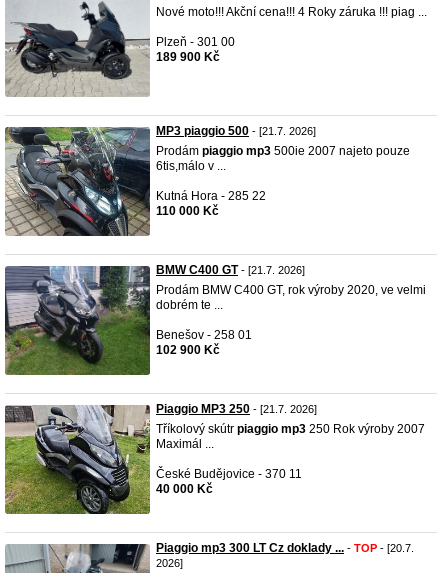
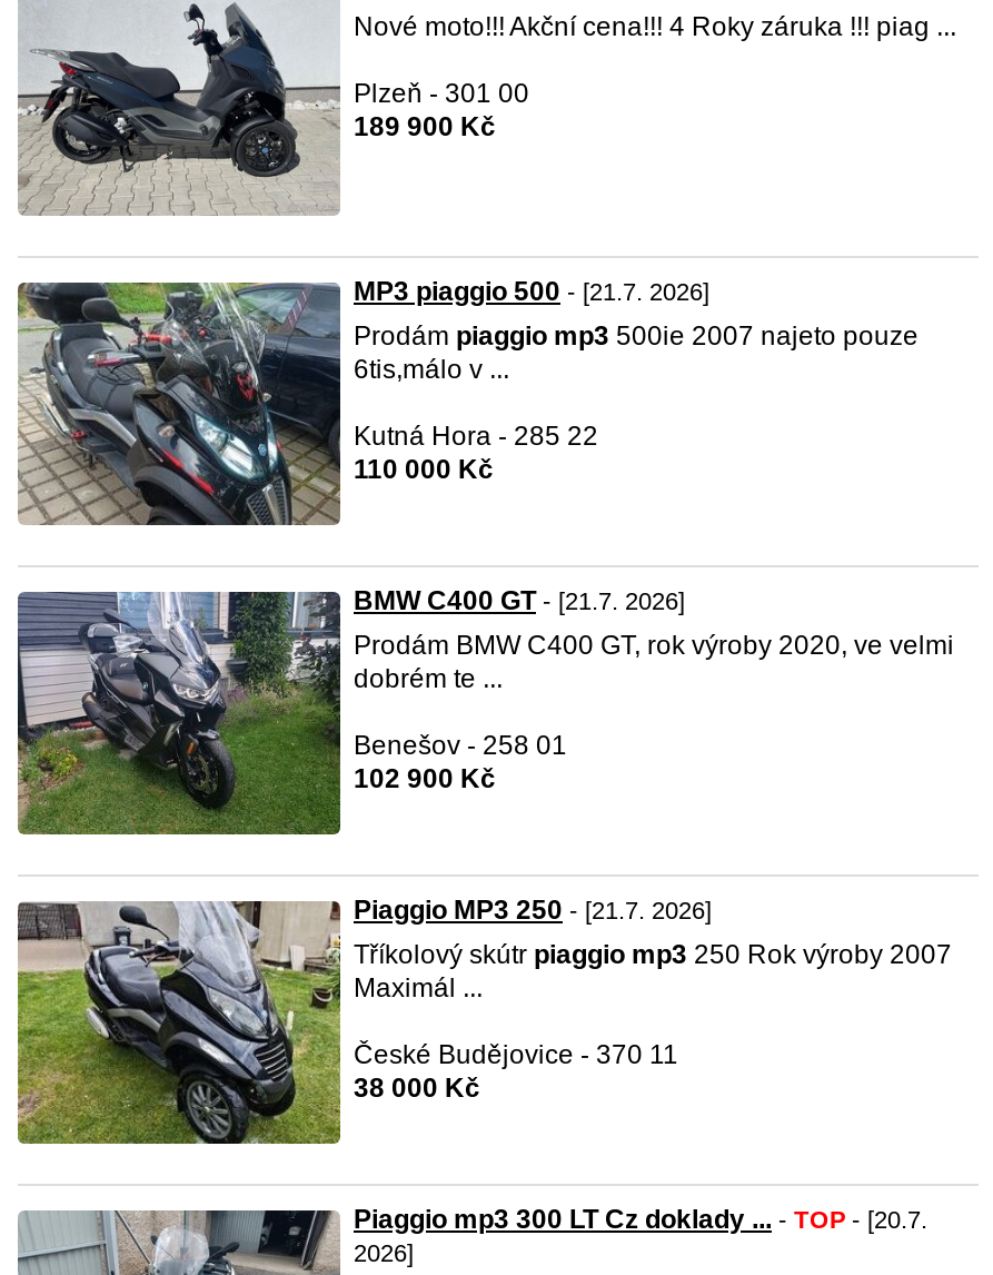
- 40 000 Kč
+ 38 000 Kč
